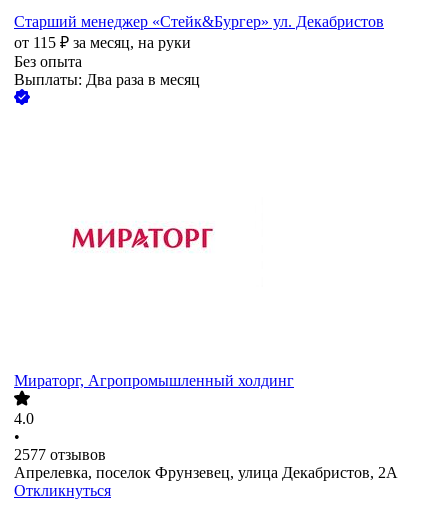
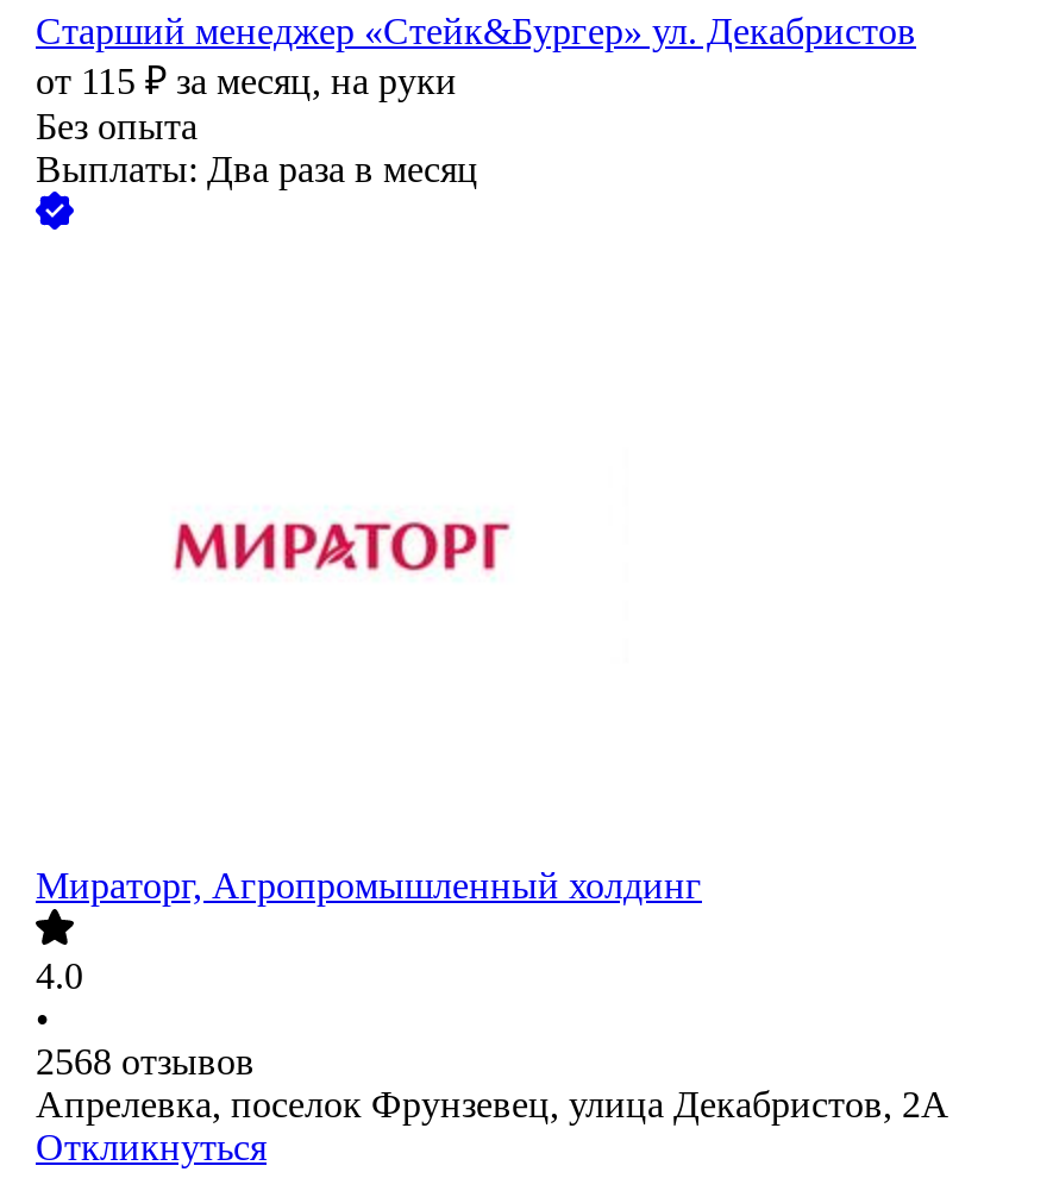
- 2577 отзывов
+ 2568 отзывов
